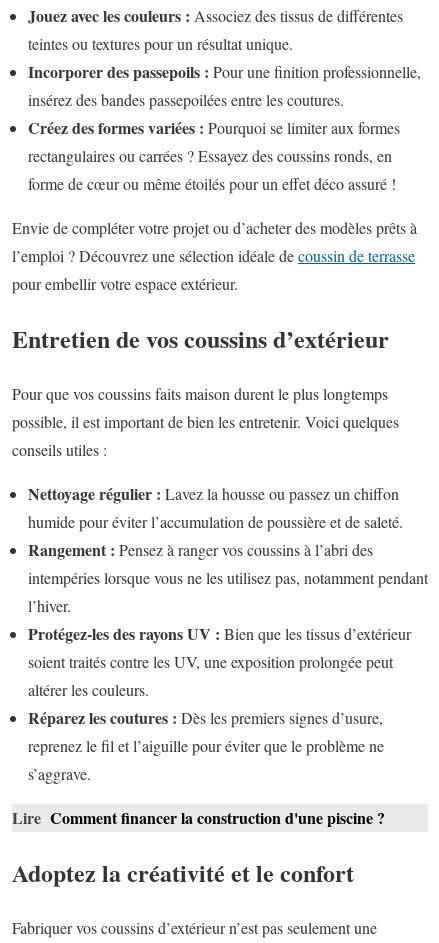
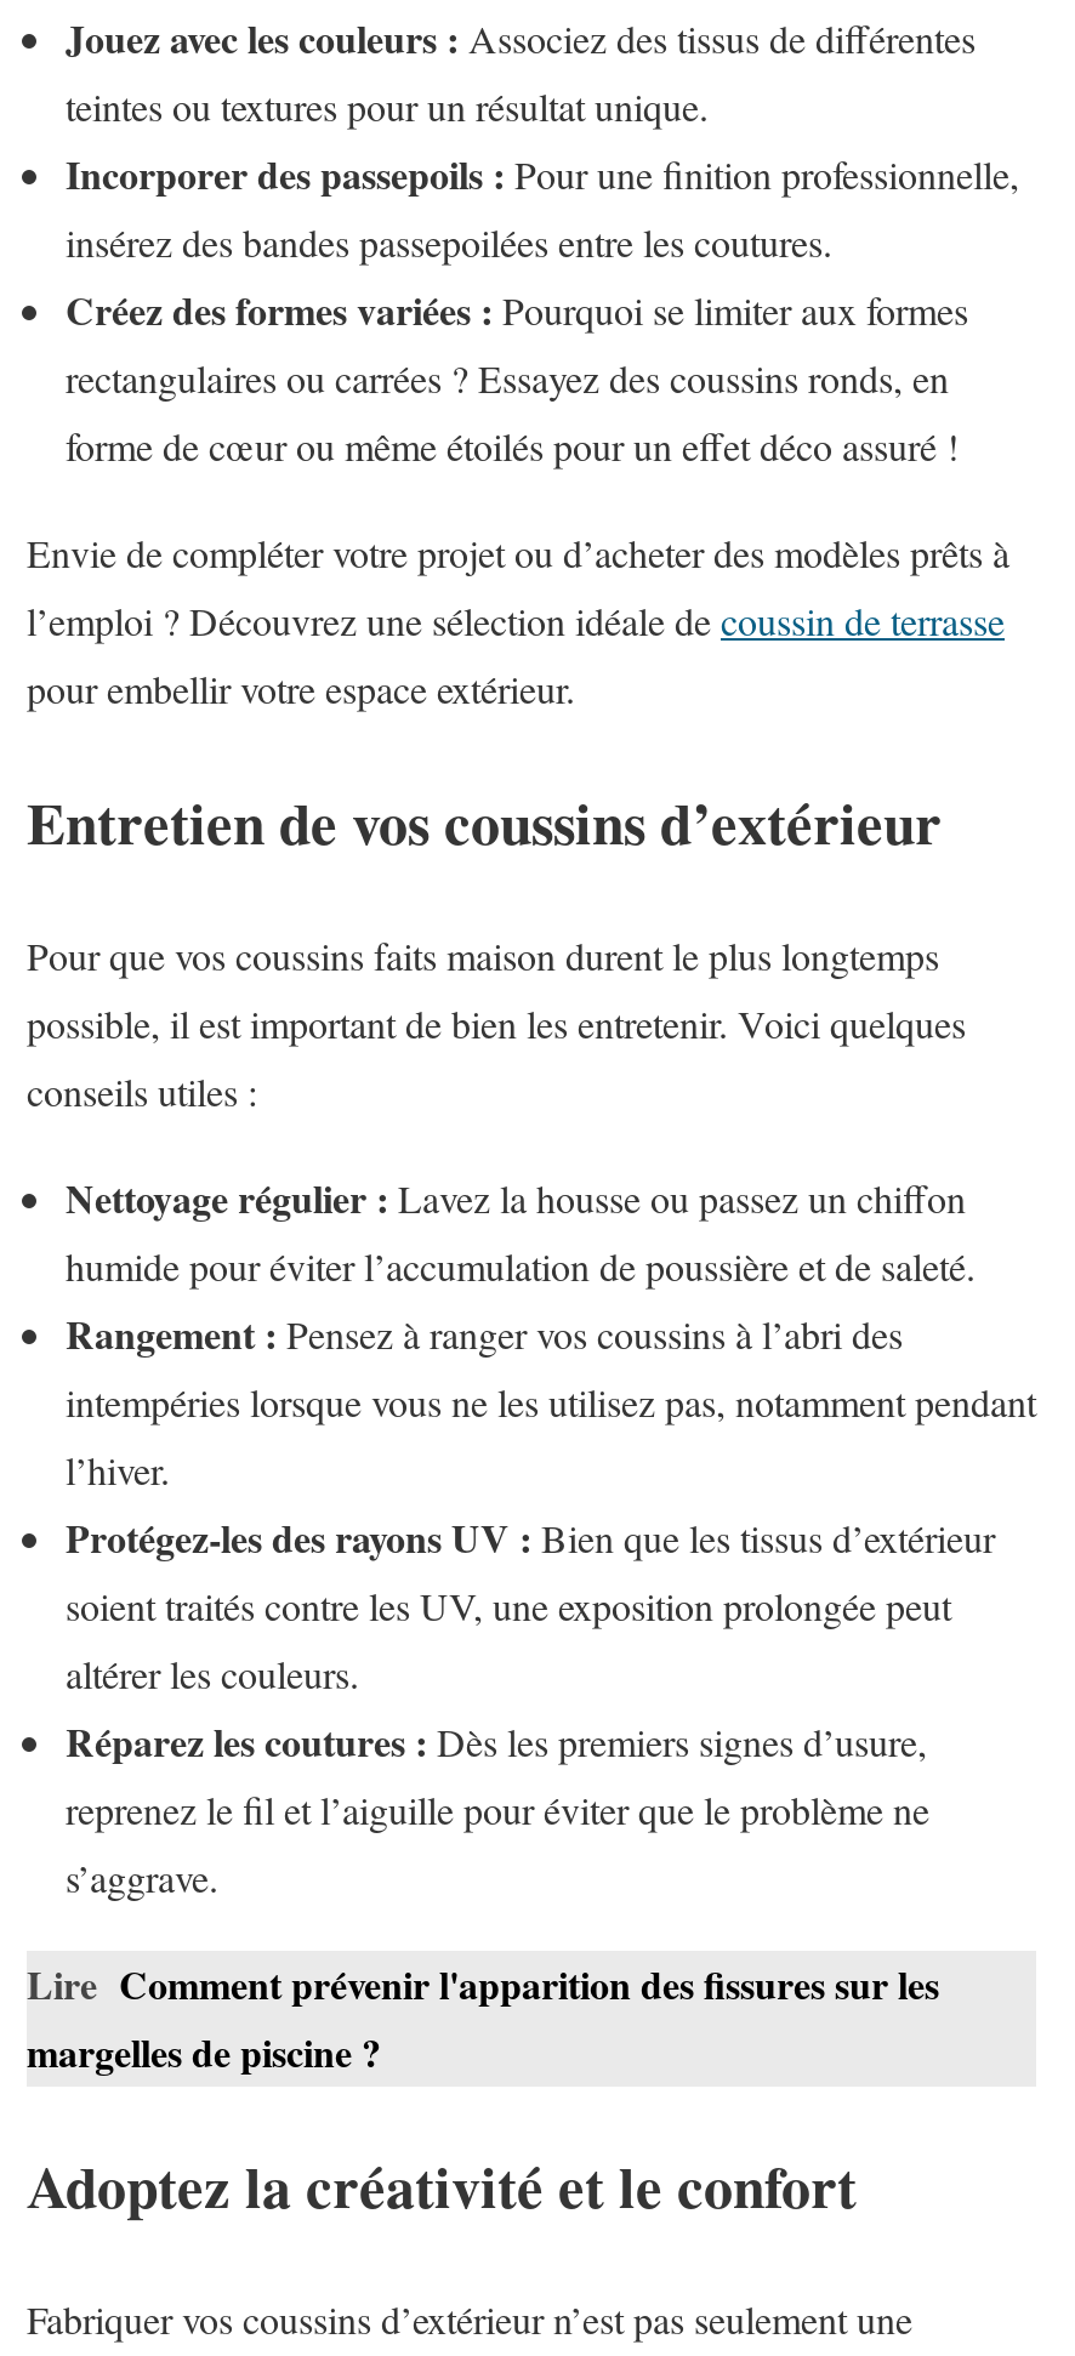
- Lire Comment financer la construction d'une piscine ?
+ Lire Comment prévenir l'apparition des fissures sur les
+ margelles de piscine ?
